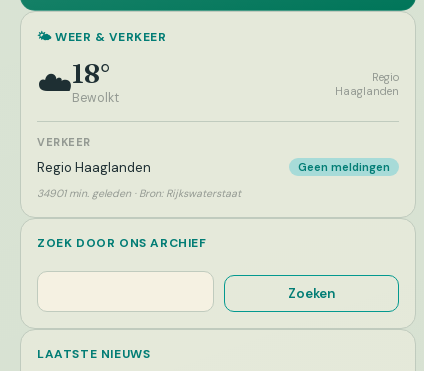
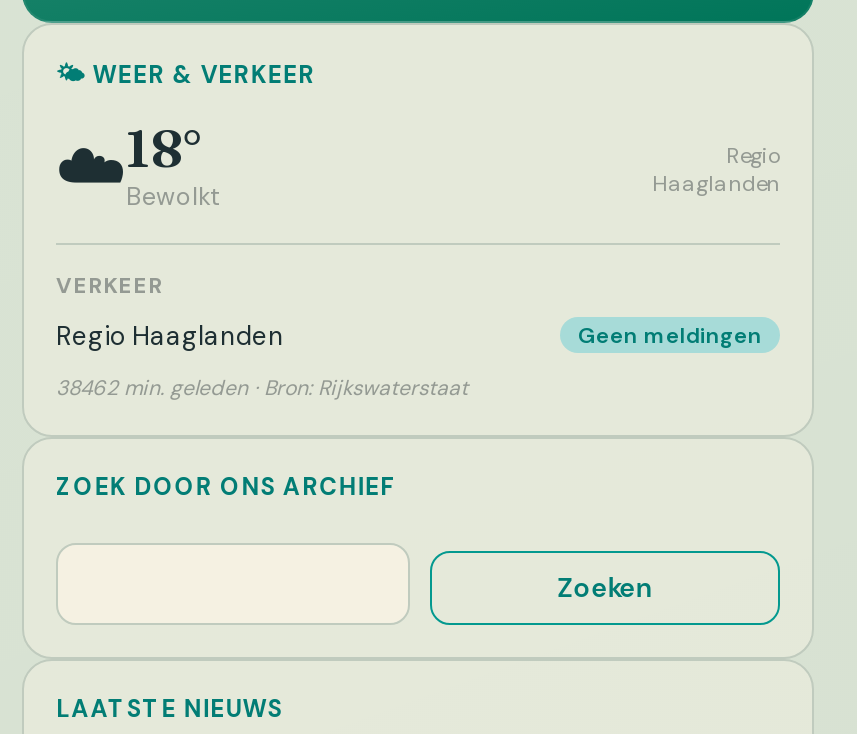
- 34901 min. geleden · Bron: Rijkswaterstaat
+ 38462 min. geleden · Bron: Rijkswaterstaat
